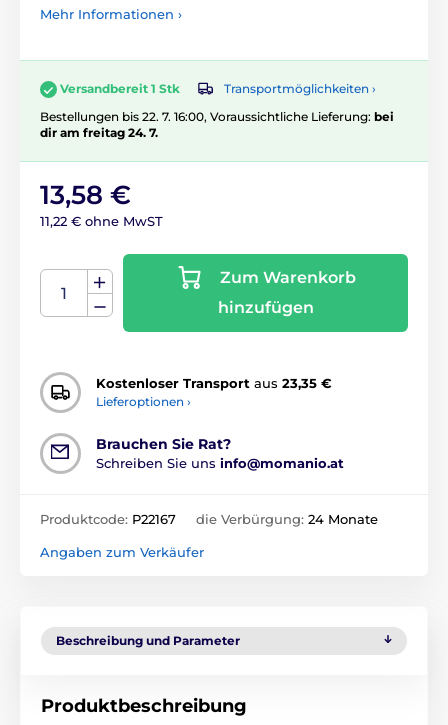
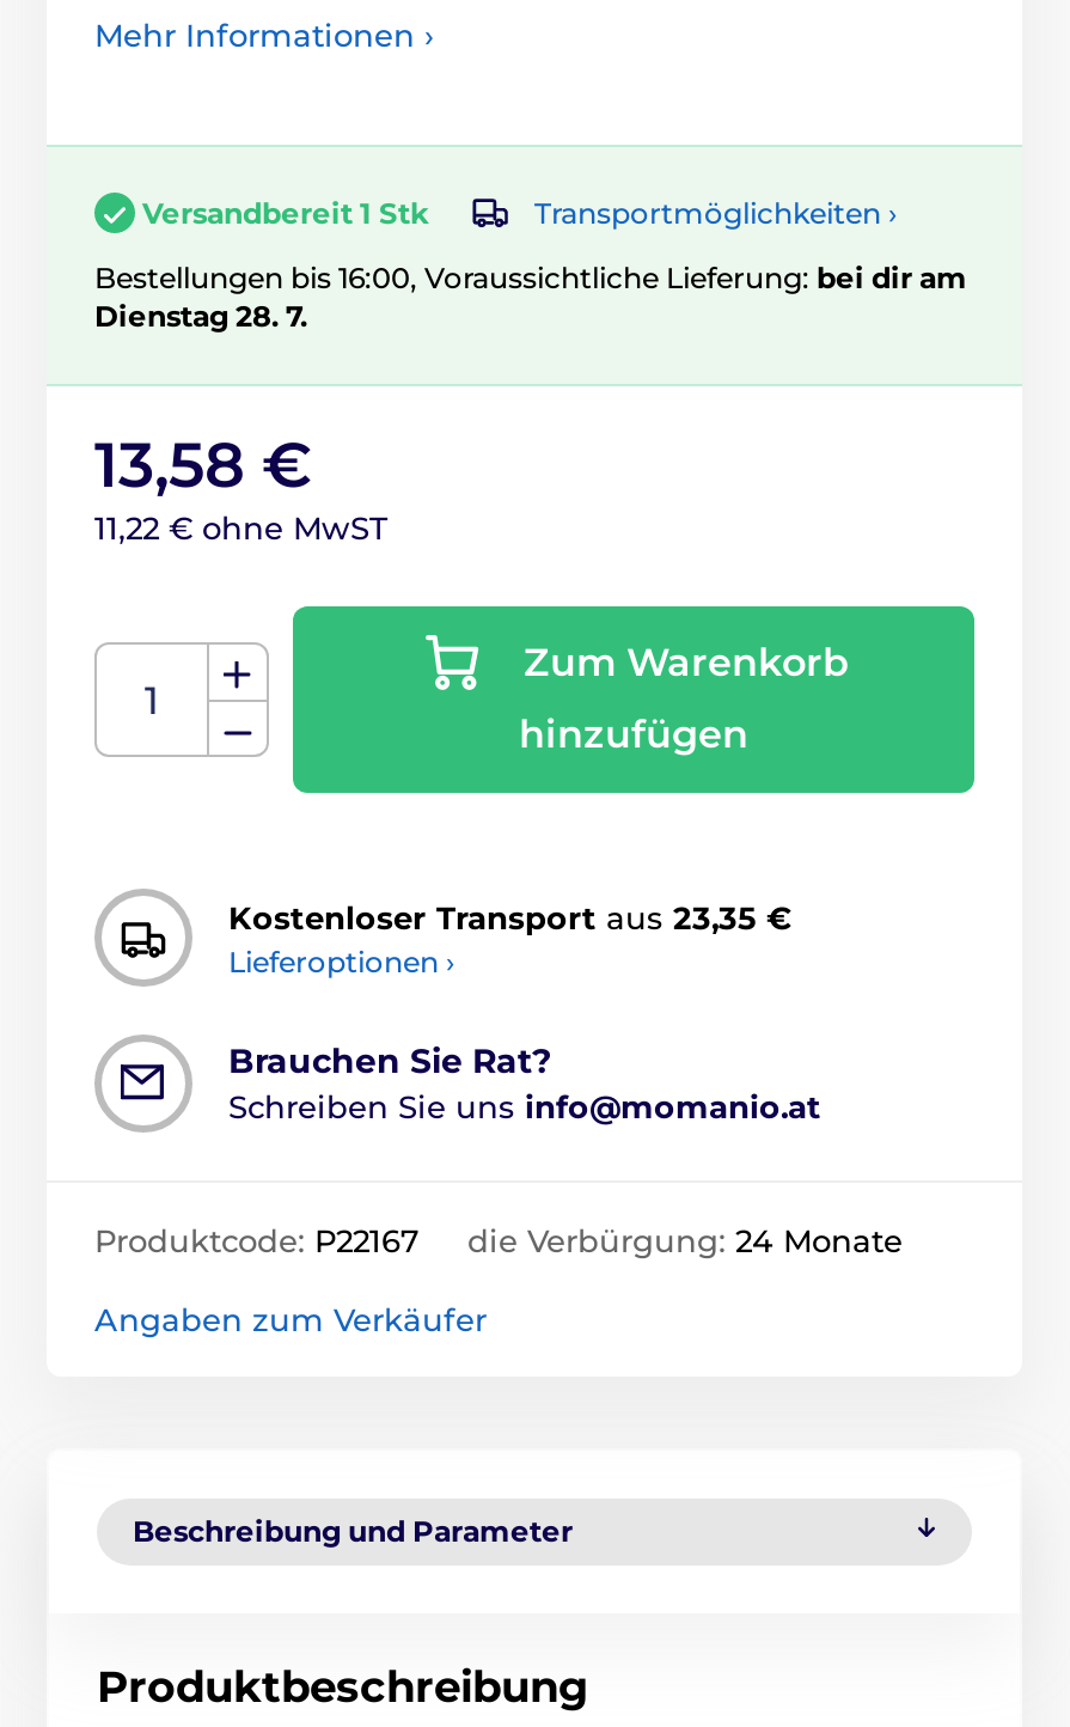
- Bestellungen bis 22. 7. 16:00, Voraussichtliche Lieferung: bei
- dir am freitag 24. 7.
+ Bestellungen bis 16:00, Voraussichtliche Lieferung: bei dir am
+ Dienstag 28. 7.
